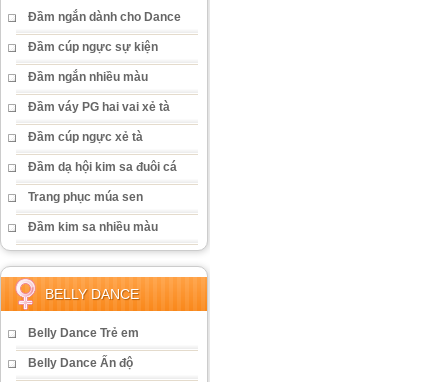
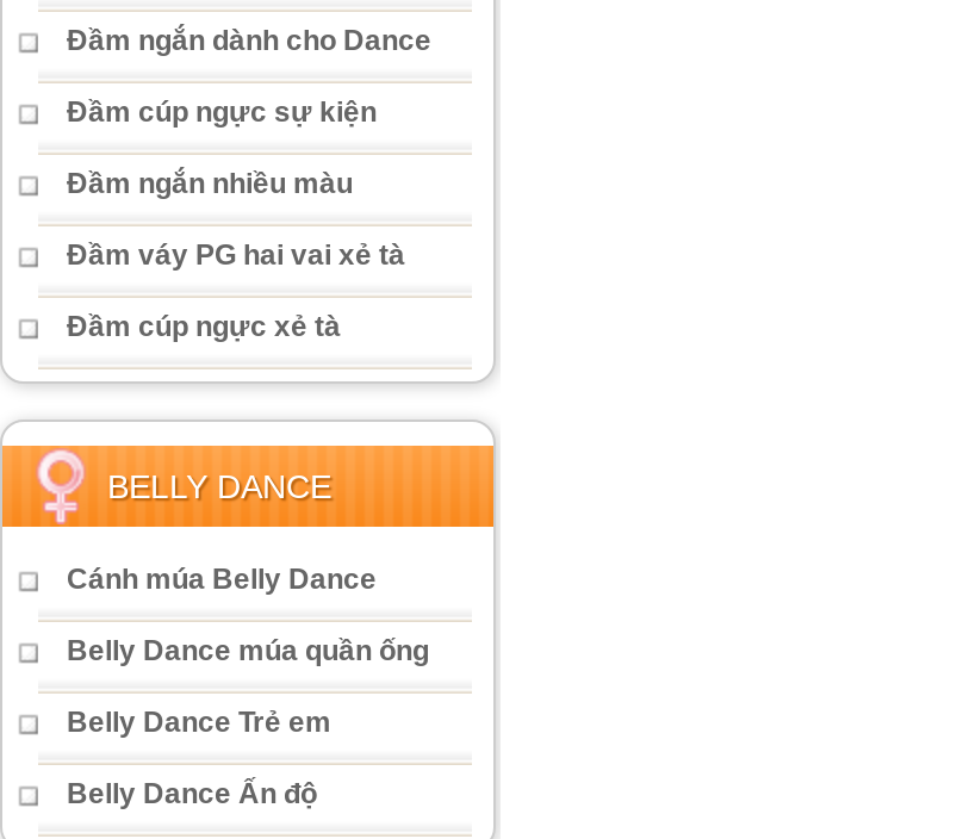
- Đầm dạ hội kim sa đuôi cá
- Trang phục múa sen
- Đầm kim sa nhiều màu

moved up: [image] | BELLY DANCE

+ Cánh múa Belly Dance
+ Belly Dance múa quần ống
